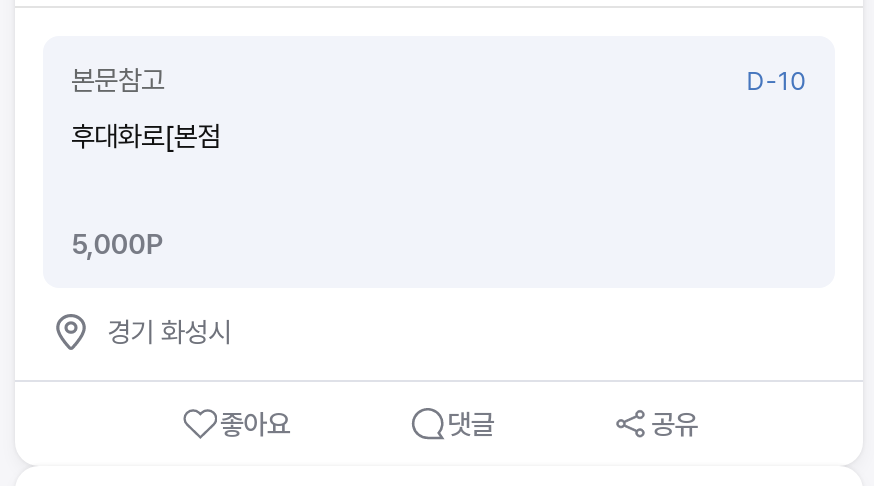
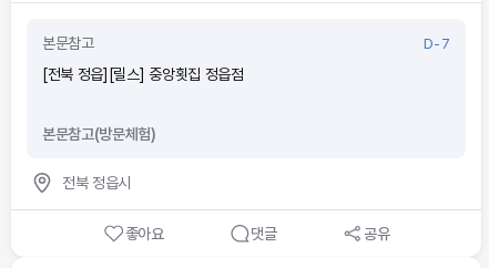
- D-10
+ D-7

- 후대화로[본점
+ [전북 정읍][릴스] 중앙횟집 정읍점

- 5,000P
+ 본문참고(방문체험)

- 경기 화성시
+ 전북 정읍시
